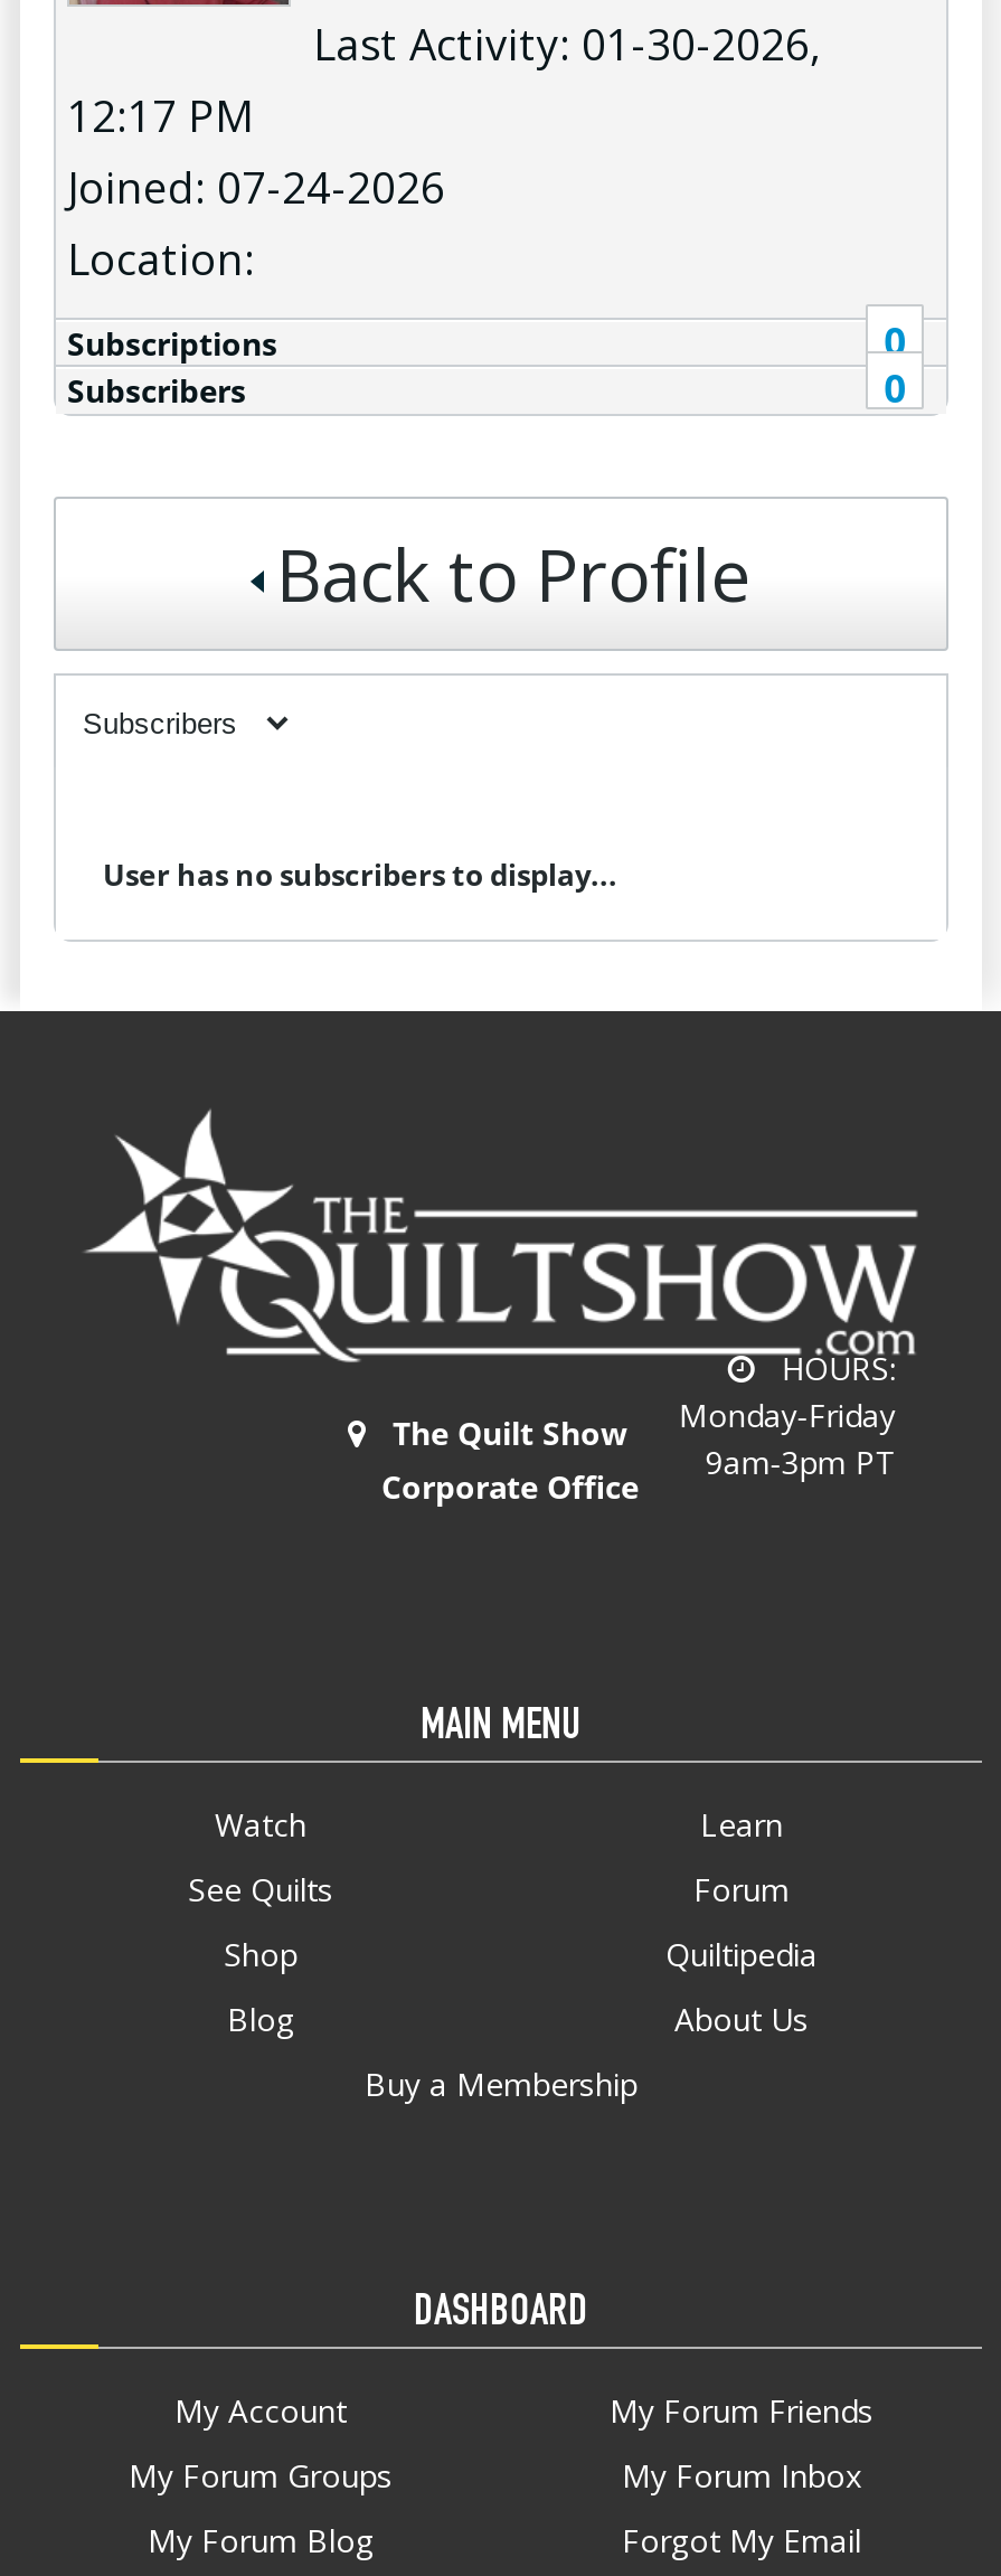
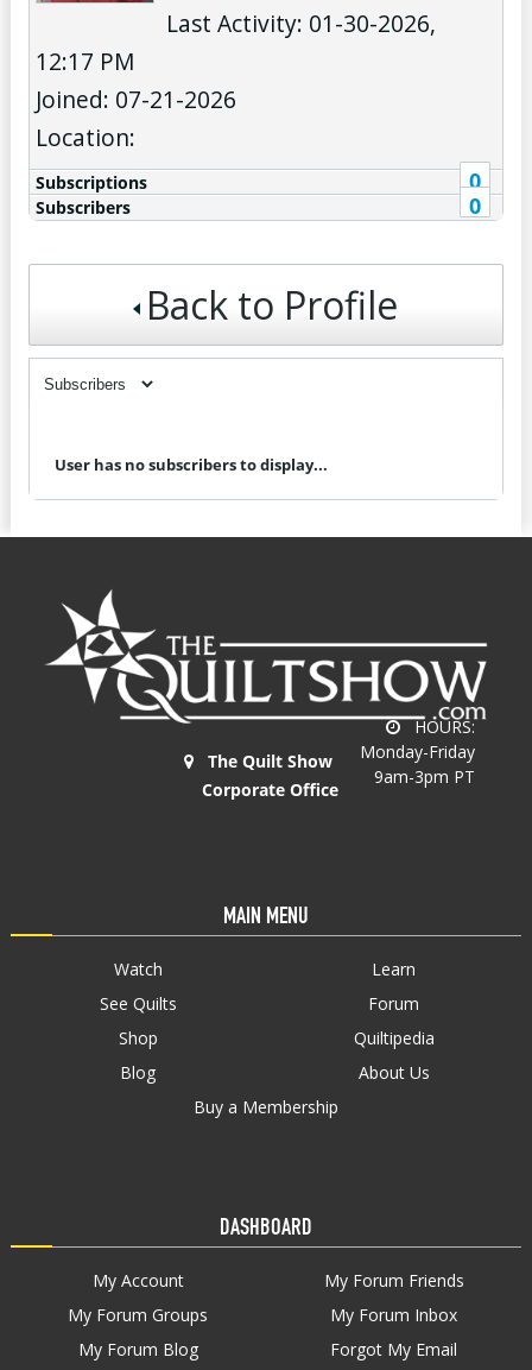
- Joined: 07-24-2026
+ Joined: 07-21-2026
